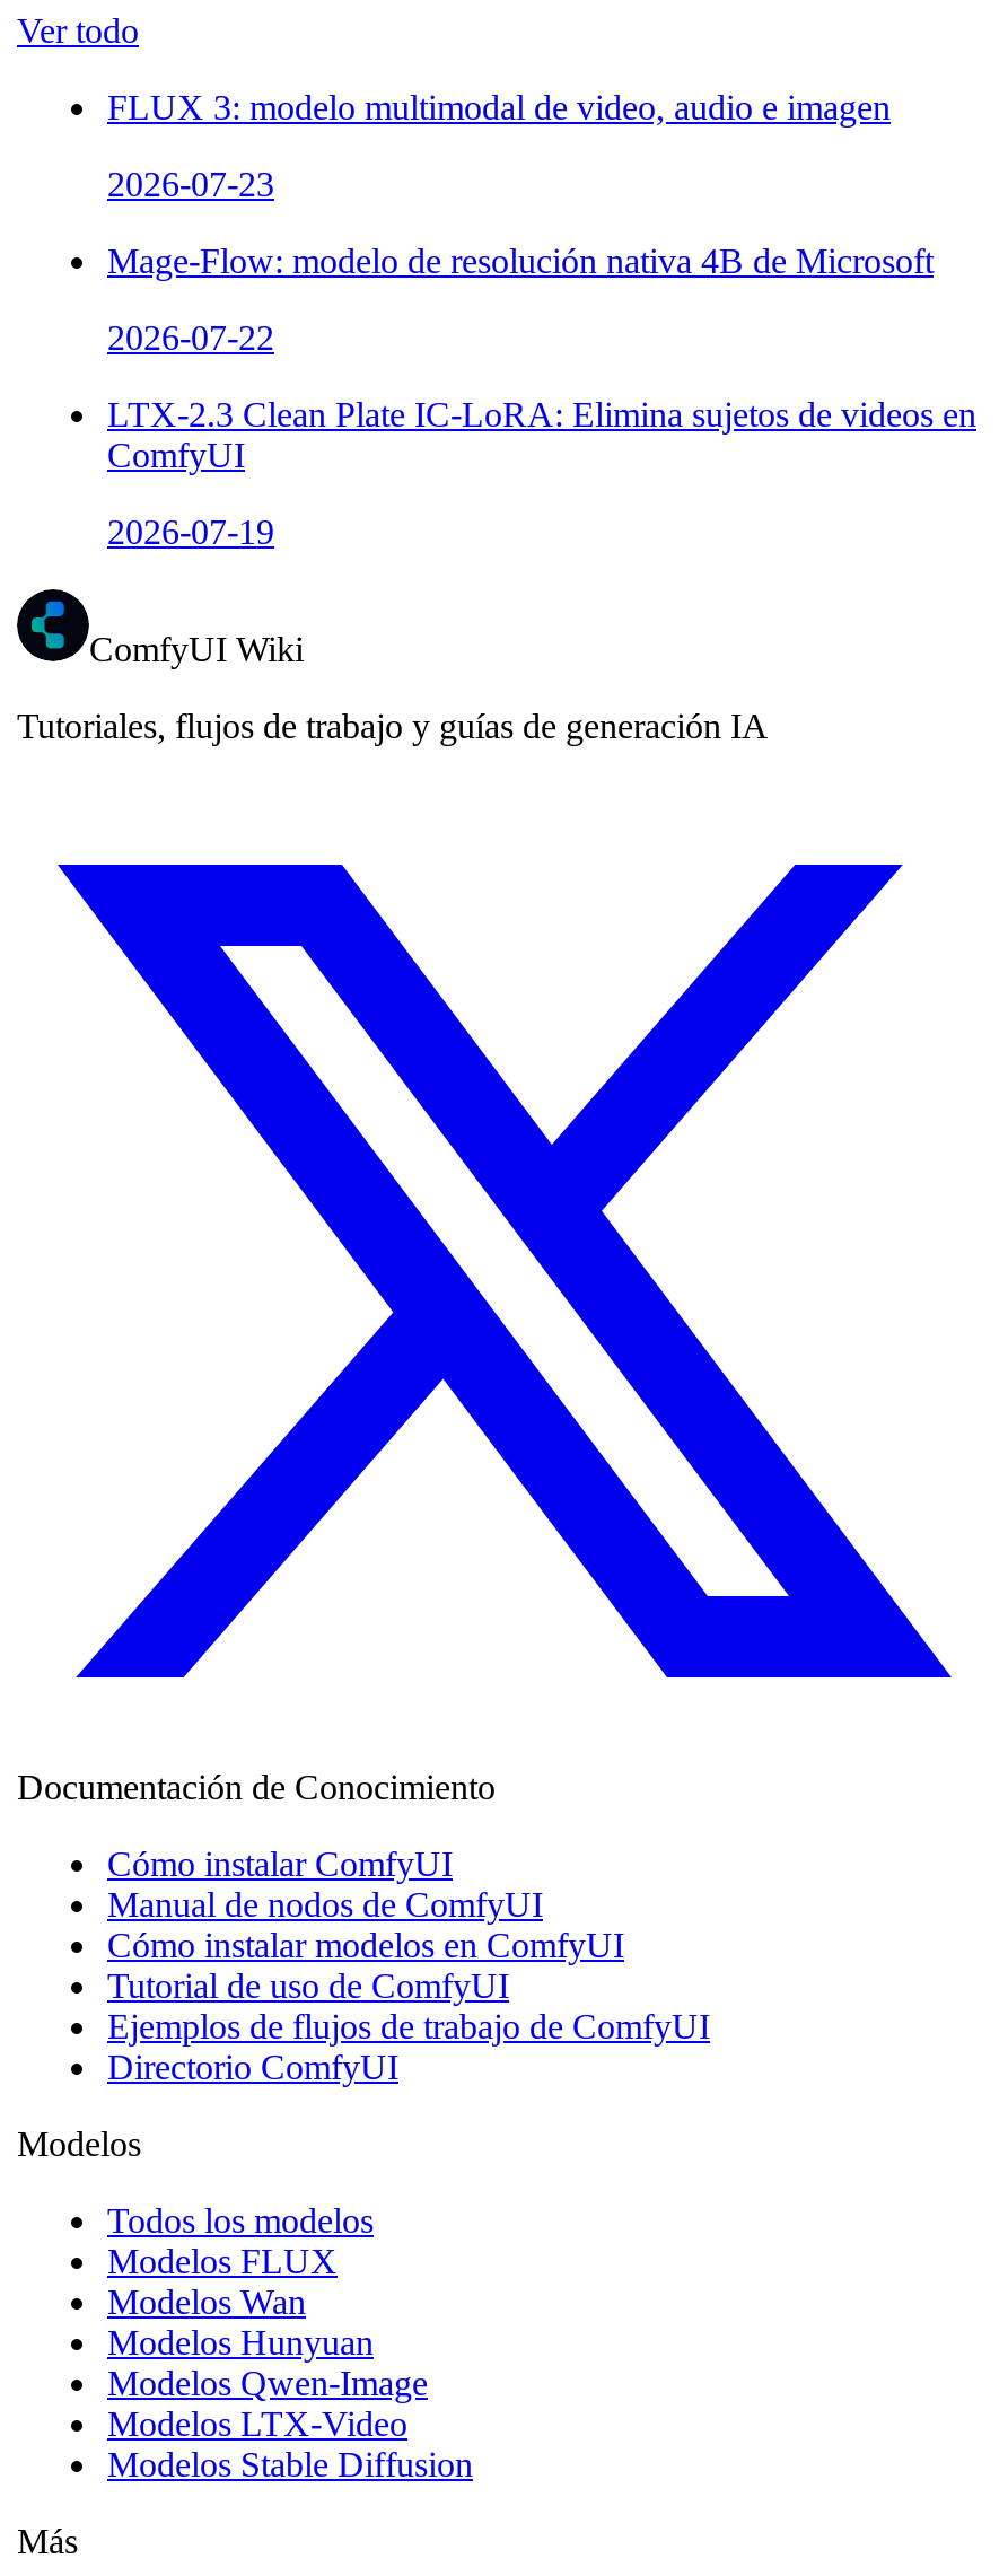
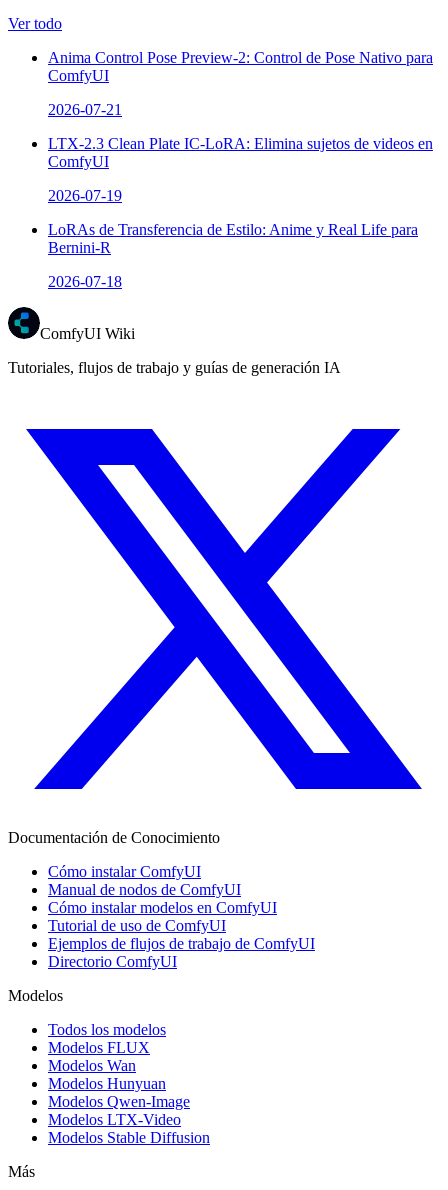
- FLUX 3: modelo multimodal de video, audio e imagen
- 2026-07-23
- Mage-Flow: modelo de resolución nativa 4B de Microsoft
- 2026-07-22
+ Anima Control Pose Preview-2: Control de Pose Nativo para
+ ComfyUI
+ 2026-07-21

moved up: LTX-2.3 Clean Plate IC-LoRA: Elimina sujetos de videos en | ComfyUI | 2026-07-19

+ LoRAs de Transferencia de Estilo: Anime y Real Life para
+ Bernini-R
+ 2026-07-18
